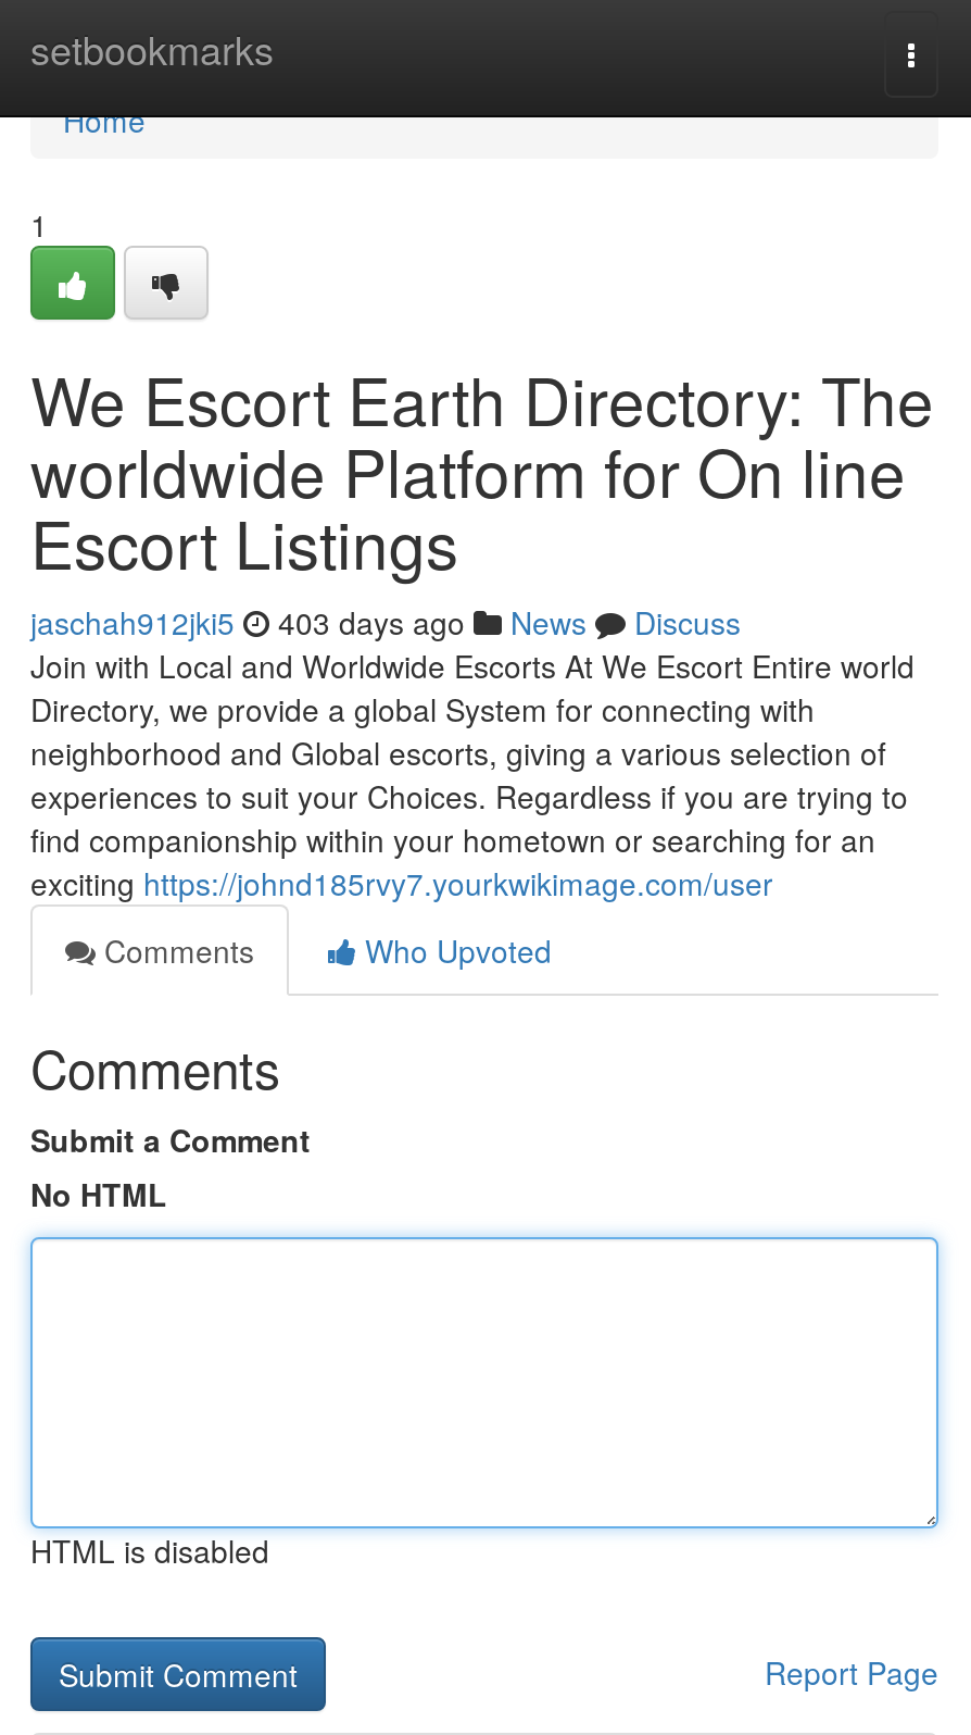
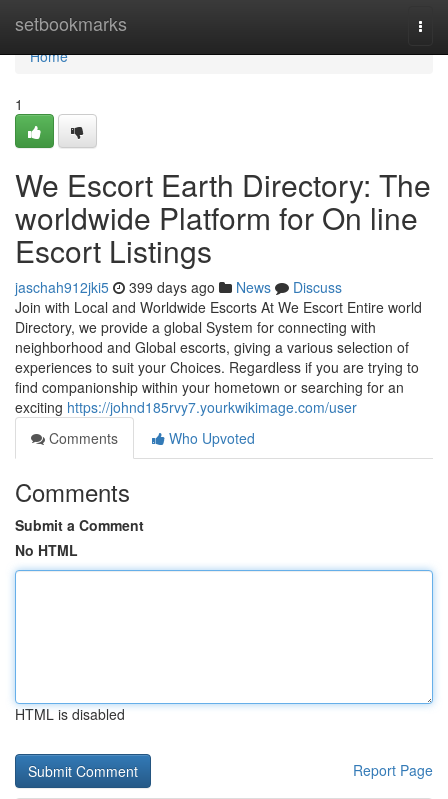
- jaschah912jki5 403 days ago News Discuss
+ jaschah912jki5 399 days ago News Discuss
